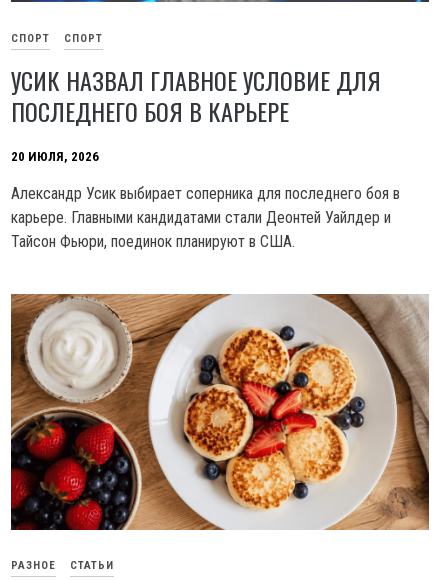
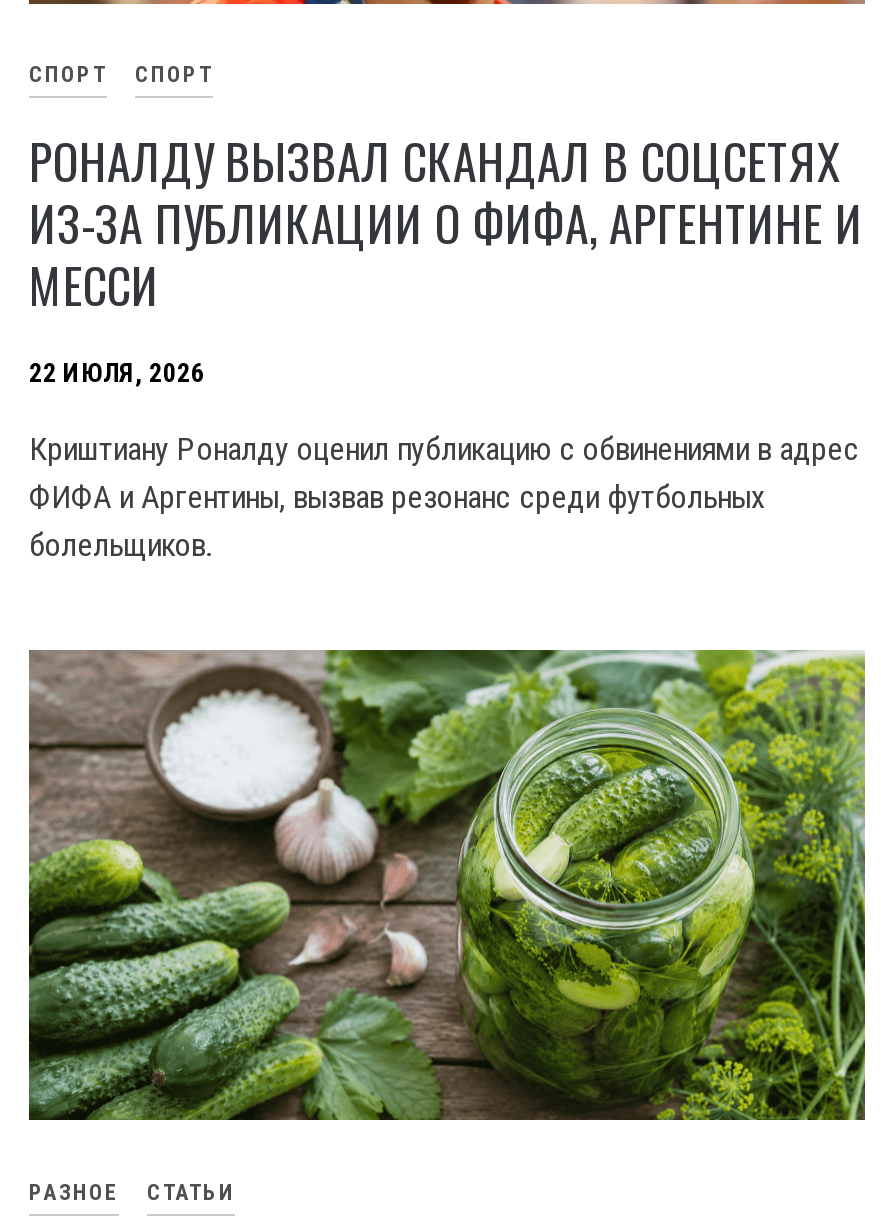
- УСИК НАЗВАЛ ГЛАВНОЕ УСЛОВИЕ ДЛЯ
- ПОСЛЕДНЕГО БОЯ В КАРЬЕРЕ
+ РОНАЛДУ ВЫЗВАЛ СКАНДАЛ В СОЦСЕТЯХ
+ ИЗ-ЗА ПУБЛИКАЦИИ О ФИФА, АРГЕНТИНЕ И
+ МЕССИ

- 20 ИЮЛЯ, 2026
+ 22 ИЮЛЯ, 2026

- Александр Усик выбирает соперника для последнего боя в
- карьере. Главными кандидатами стали Деонтей Уайлдер и
- Тайсон Фьюри, поединок планируют в США.
+ Криштиану Роналду оценил публикацию с обвинениями в адрес
+ ФИФА и Аргентины, вызвав резонанс среди футбольных
+ болельщиков.

- [image]
+ [image]
